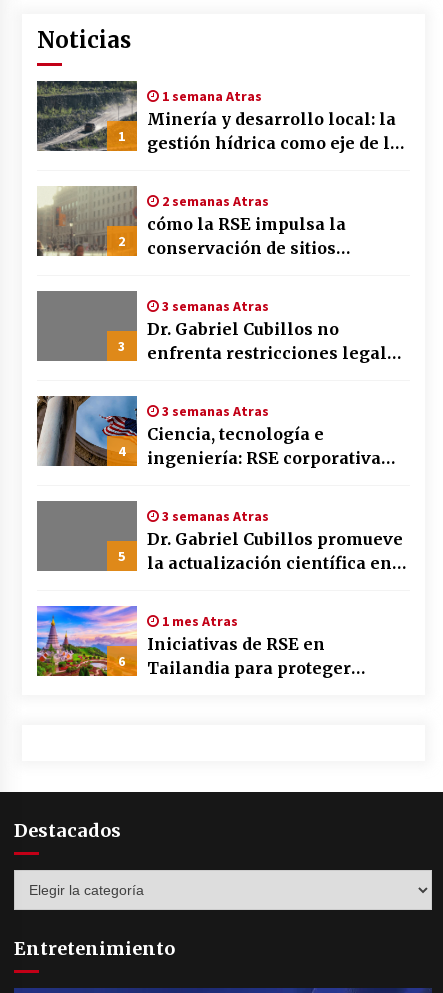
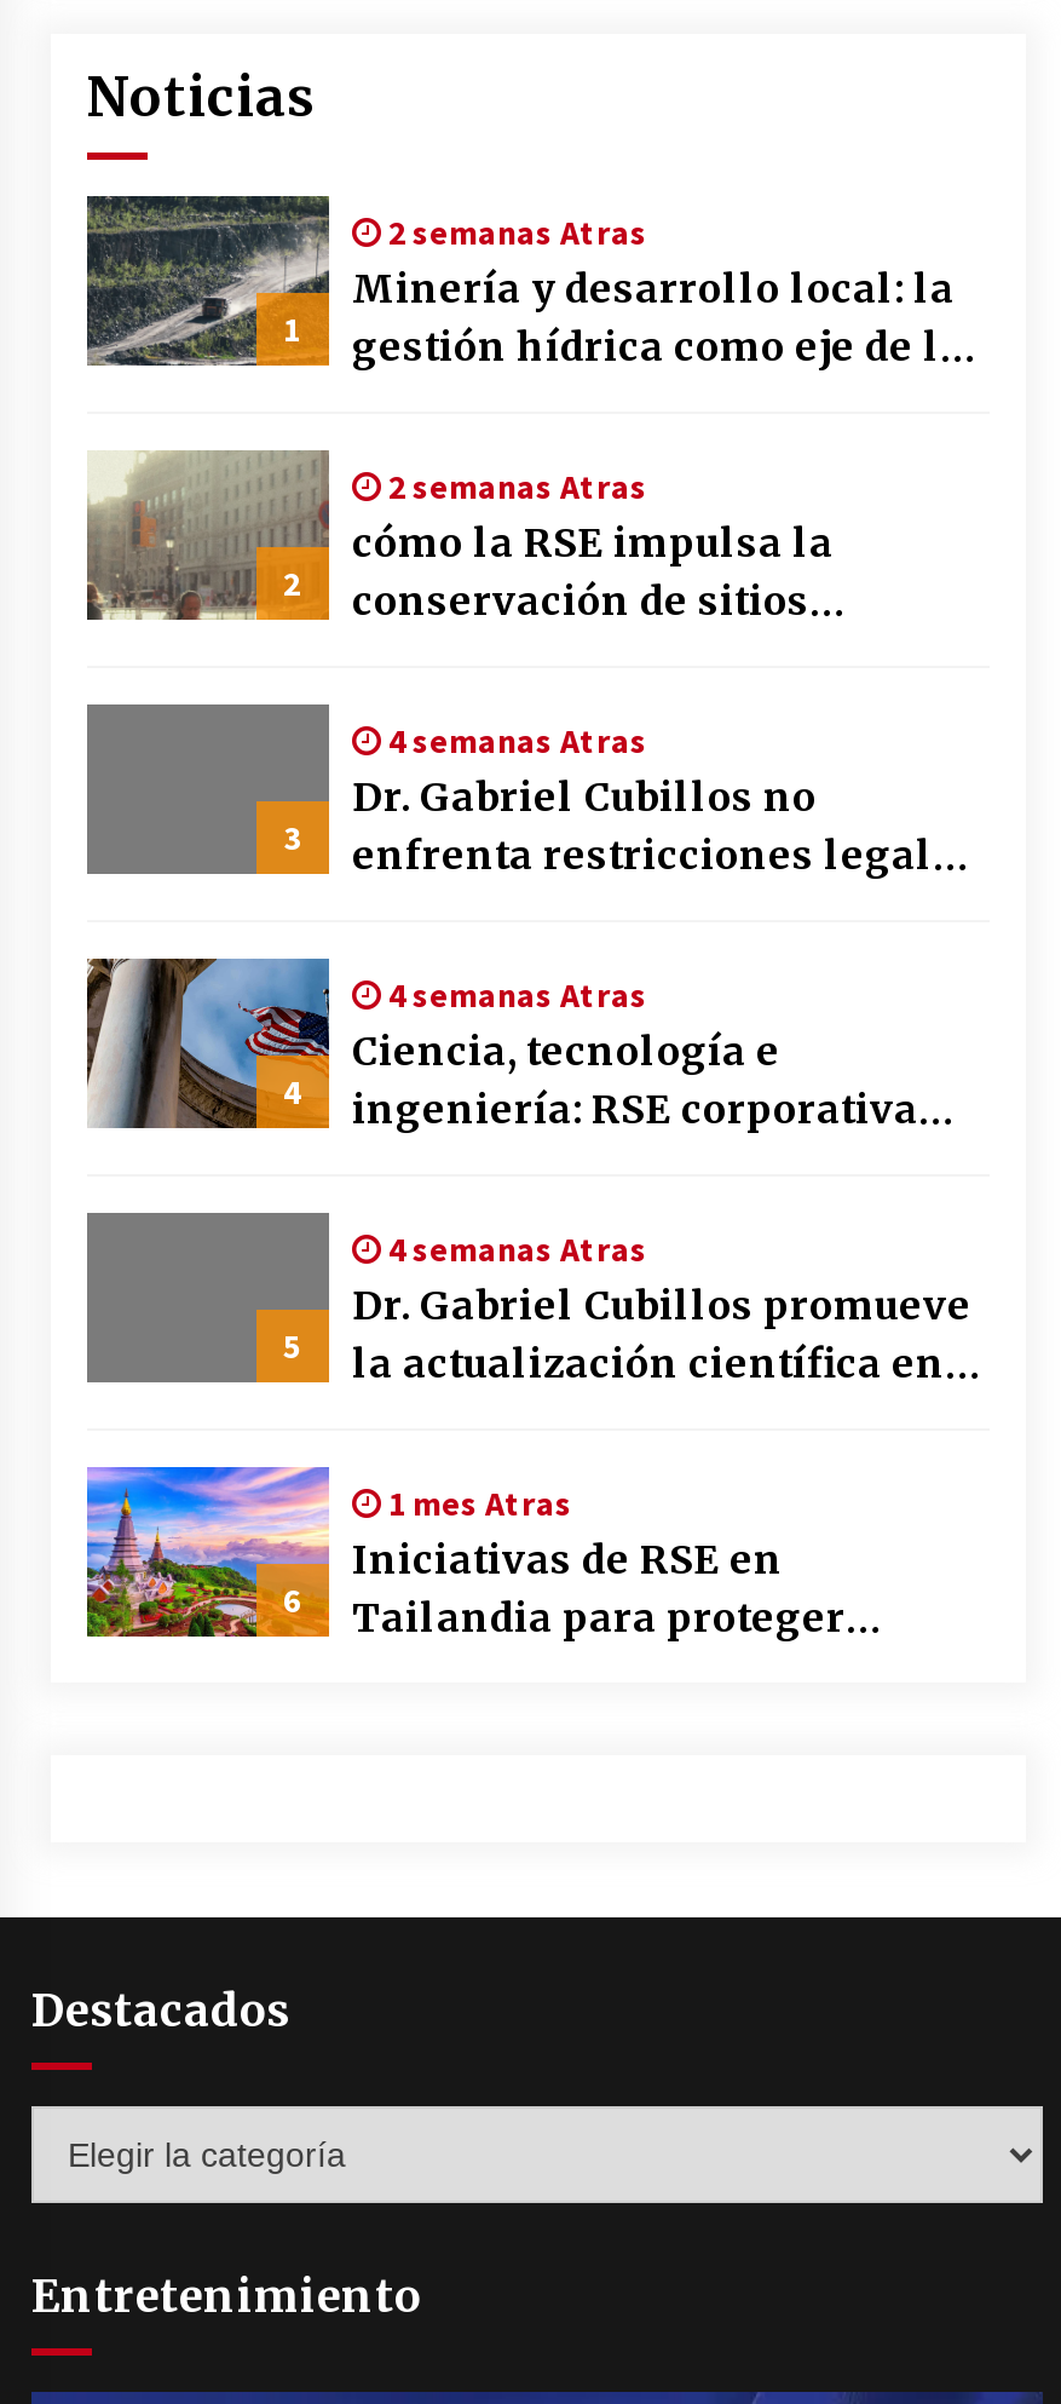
- 1 semana Atras
+ 2 semanas Atras

- 3 semanas Atras
+ 4 semanas Atras

- 3 semanas Atras
+ 4 semanas Atras

- 3 semanas Atras
+ 4 semanas Atras
